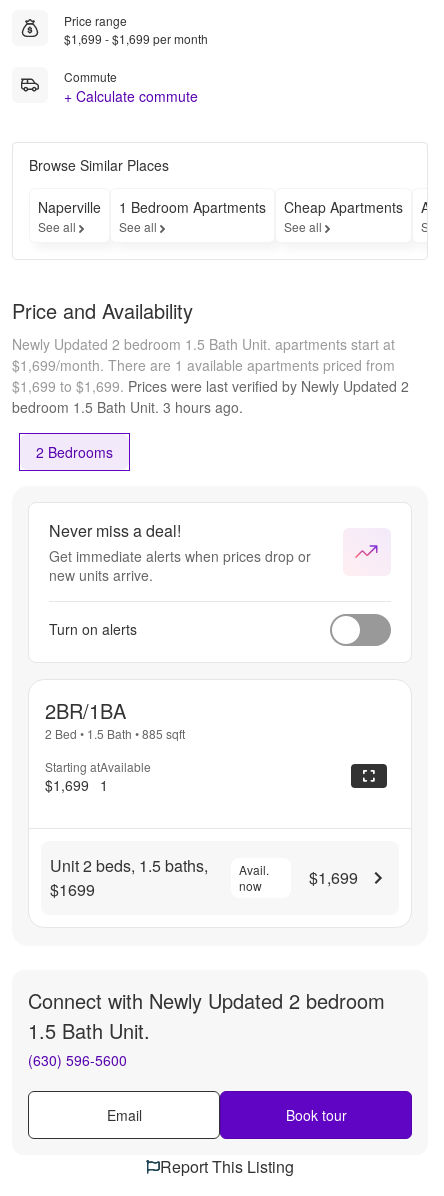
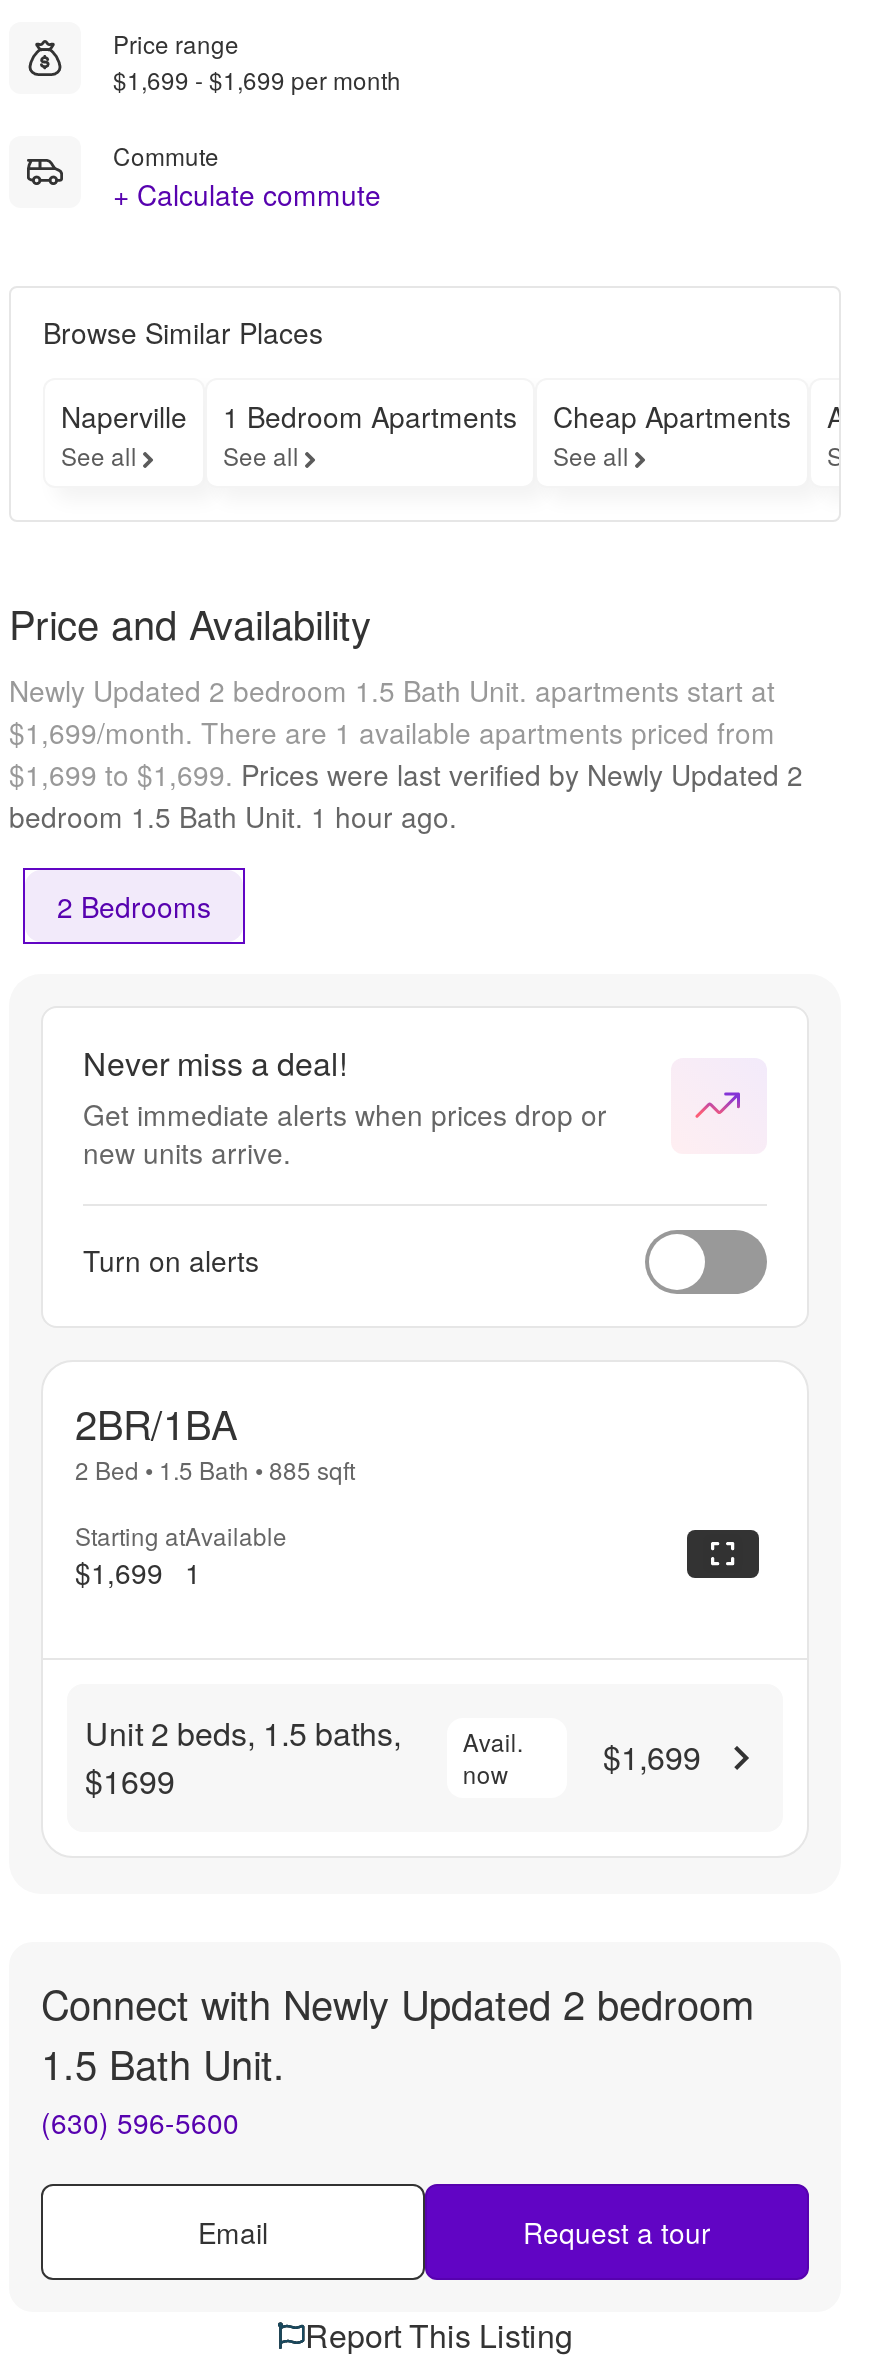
- bedroom 1.5 Bath Unit. 3 hours ago.
+ bedroom 1.5 Bath Unit. 1 hour ago.

- Book tour
+ Request a tour
